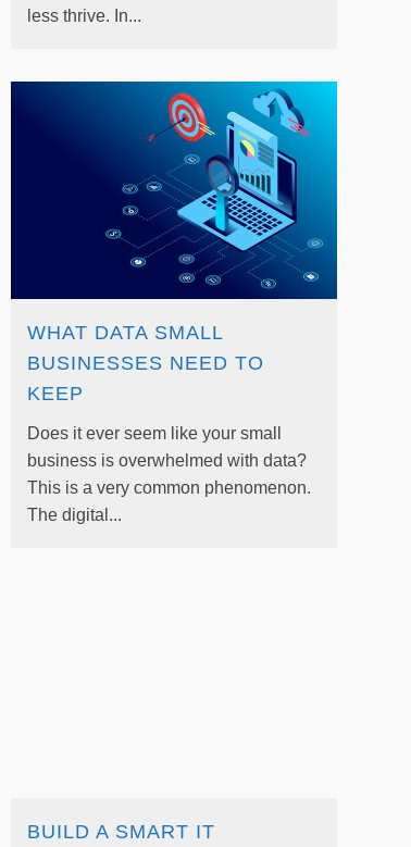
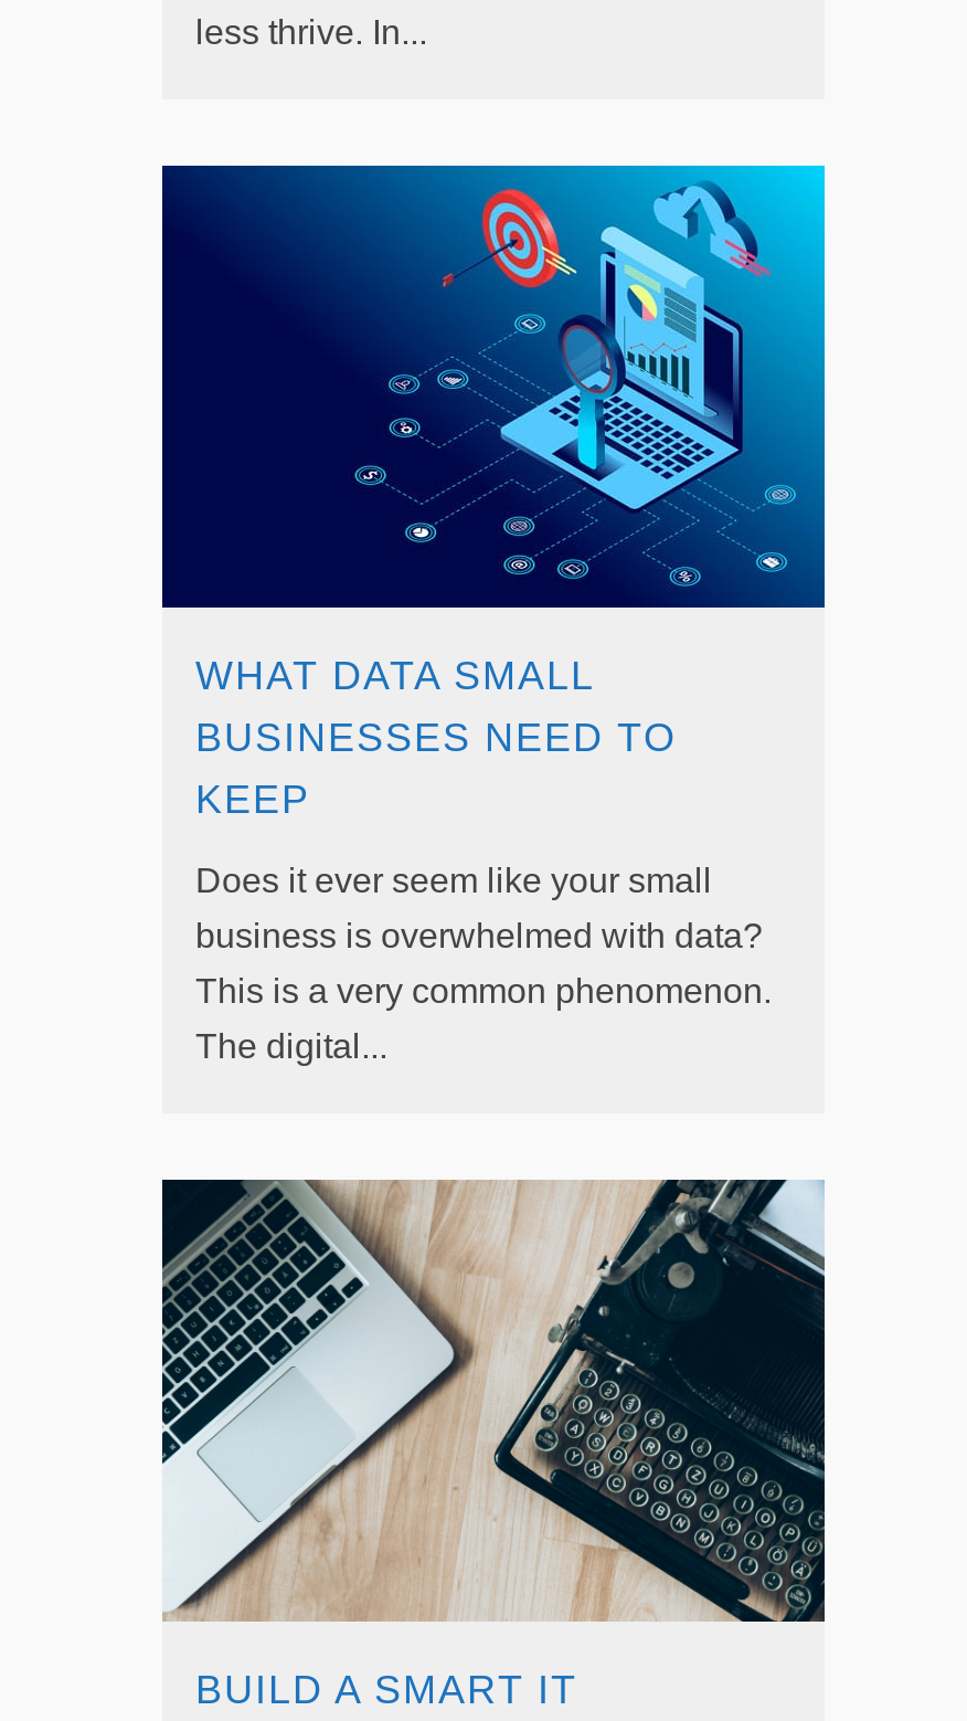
+ [image]
